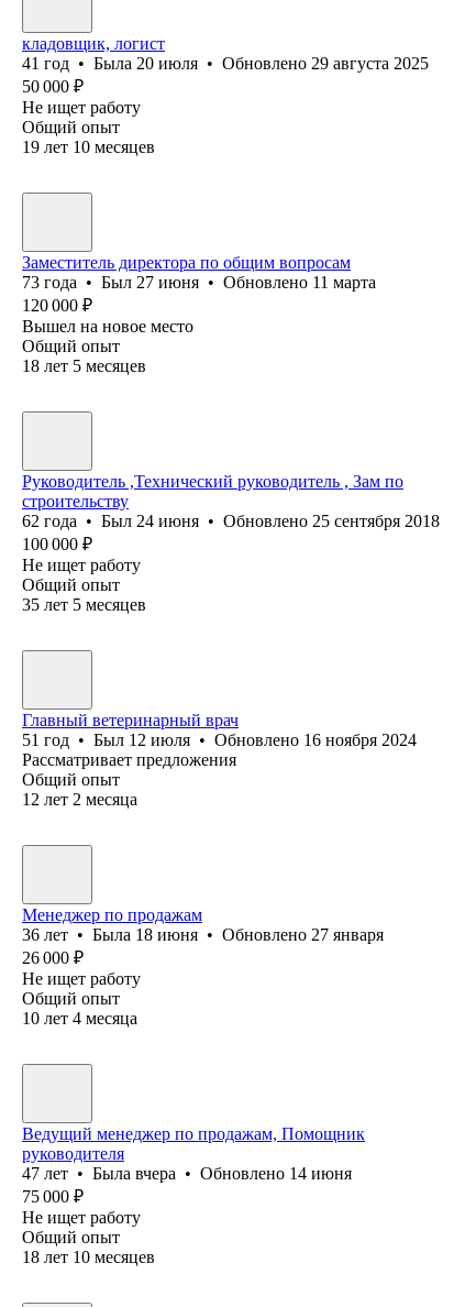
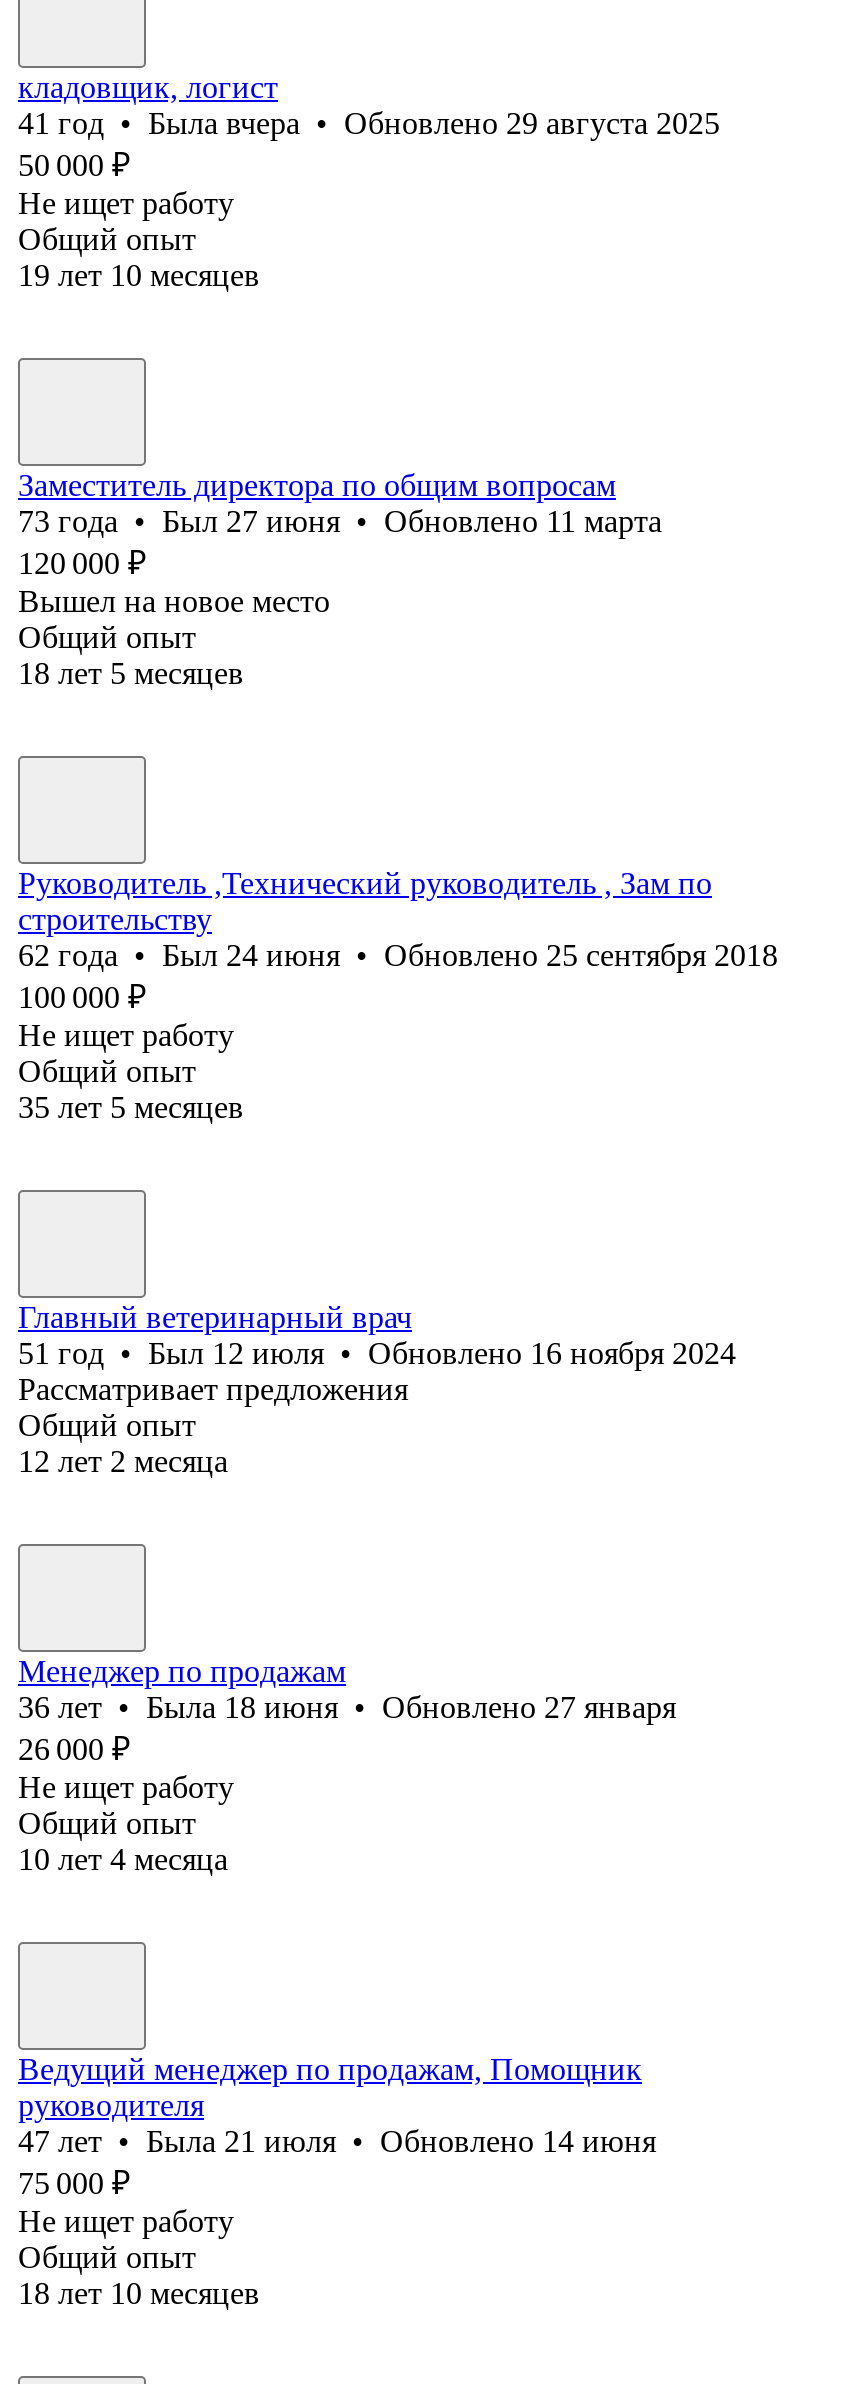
- 41 год • Была 20 июля • Обновлено 29 августа 2025
+ 41 год • Была вчера • Обновлено 29 августа 2025

- 47 лет • Была вчера • Обновлено 14 июня
+ 47 лет • Была 21 июля • Обновлено 14 июня
